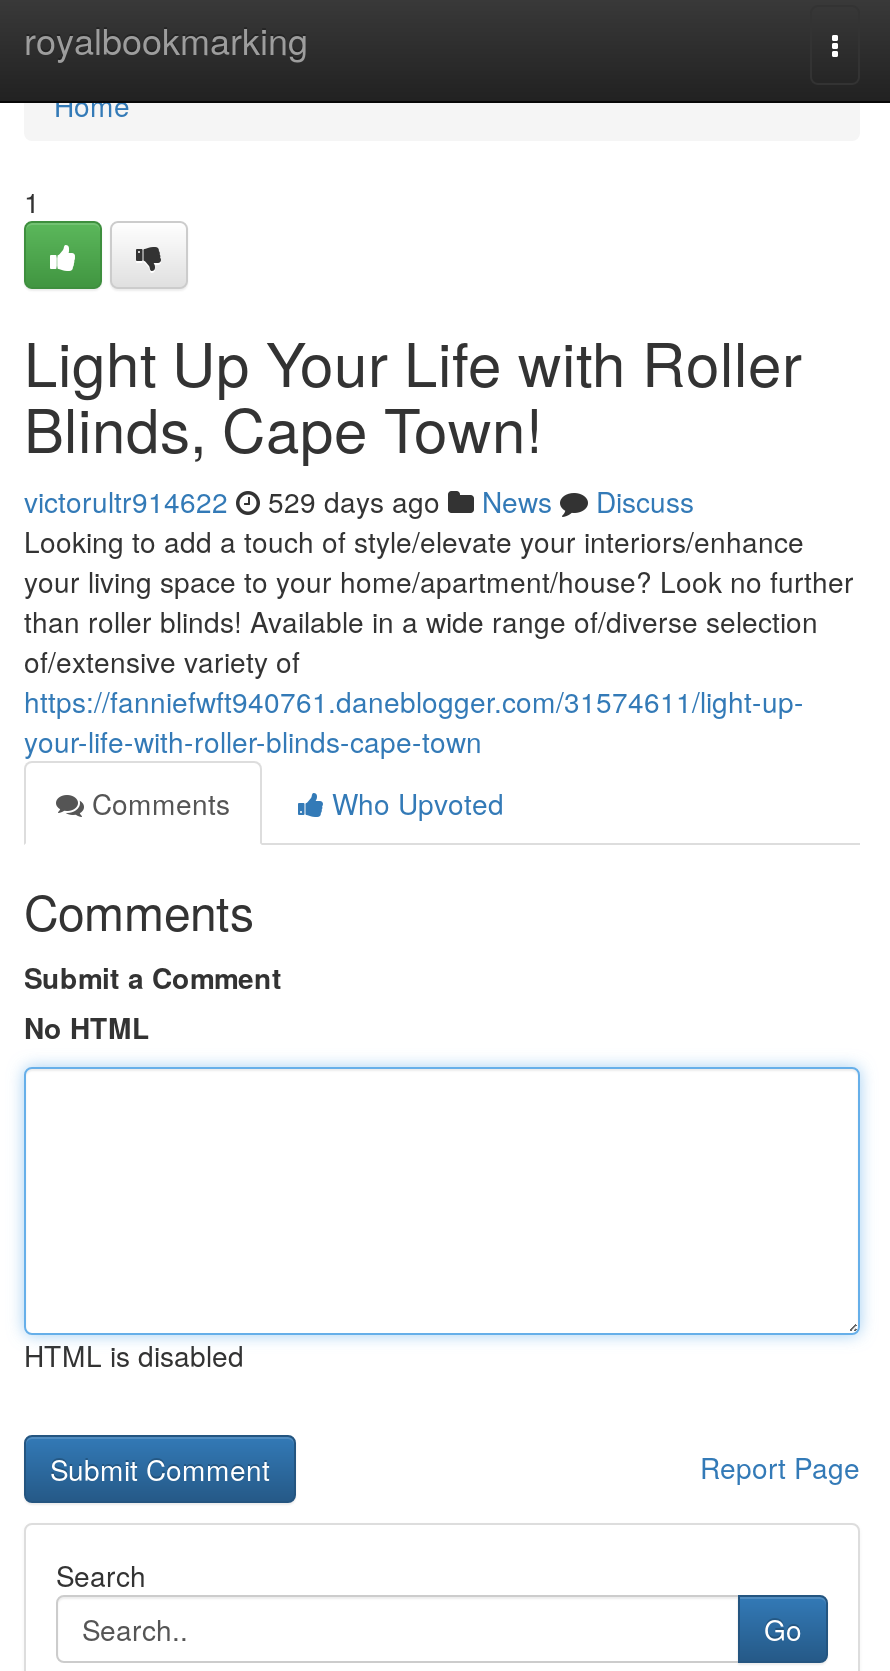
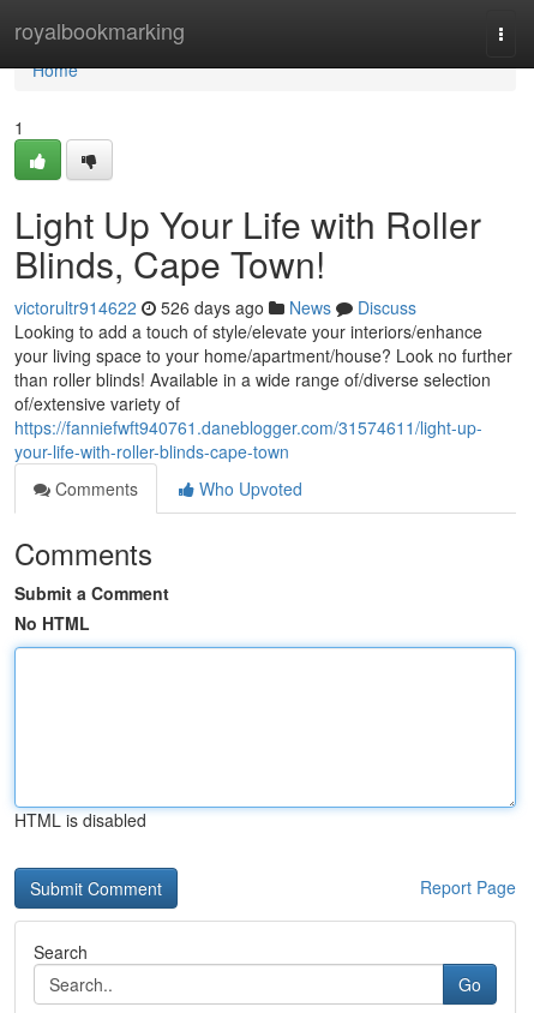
- victorultr914622 529 days ago News Discuss
+ victorultr914622 526 days ago News Discuss
